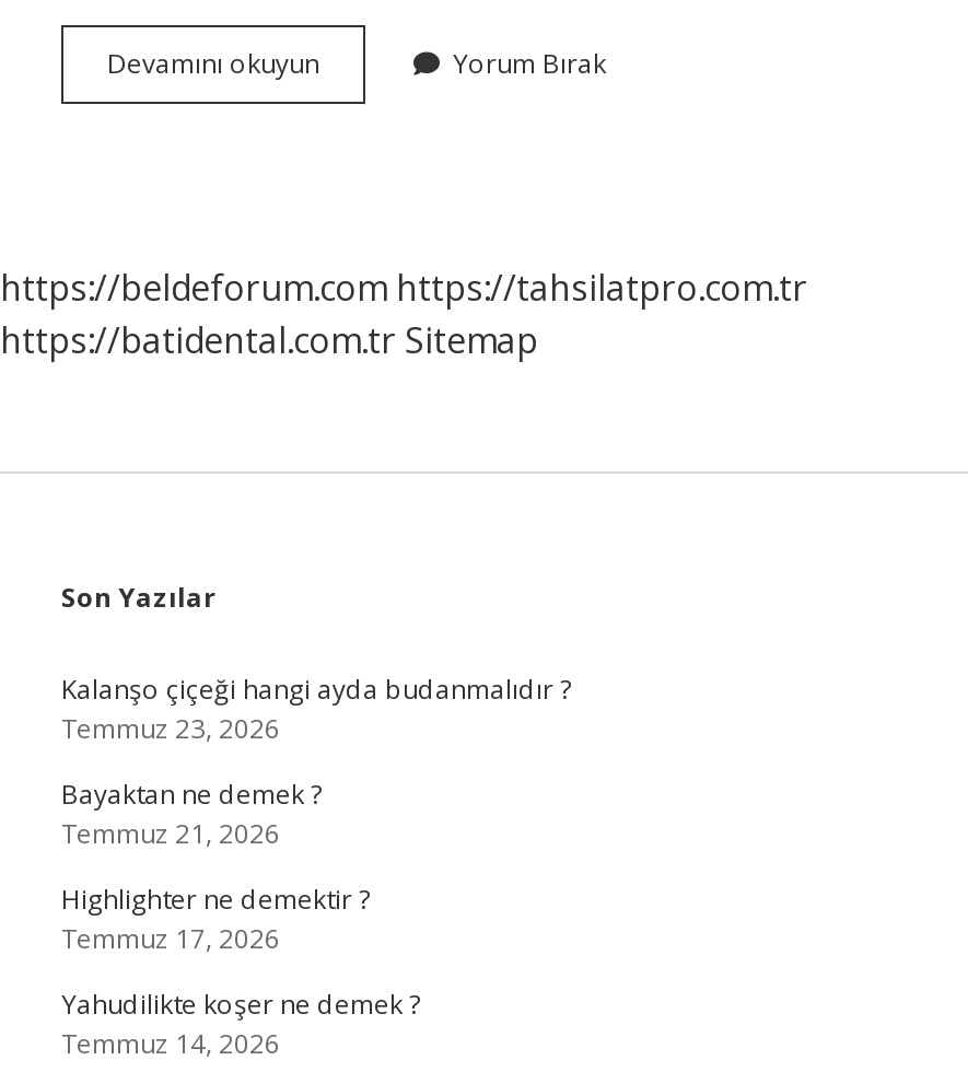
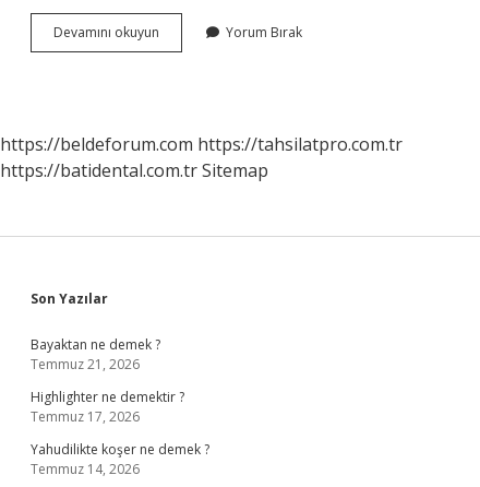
- Kalanşo çiçeği hangi ayda budanmalıdır ?
- Temmuz 23, 2026
